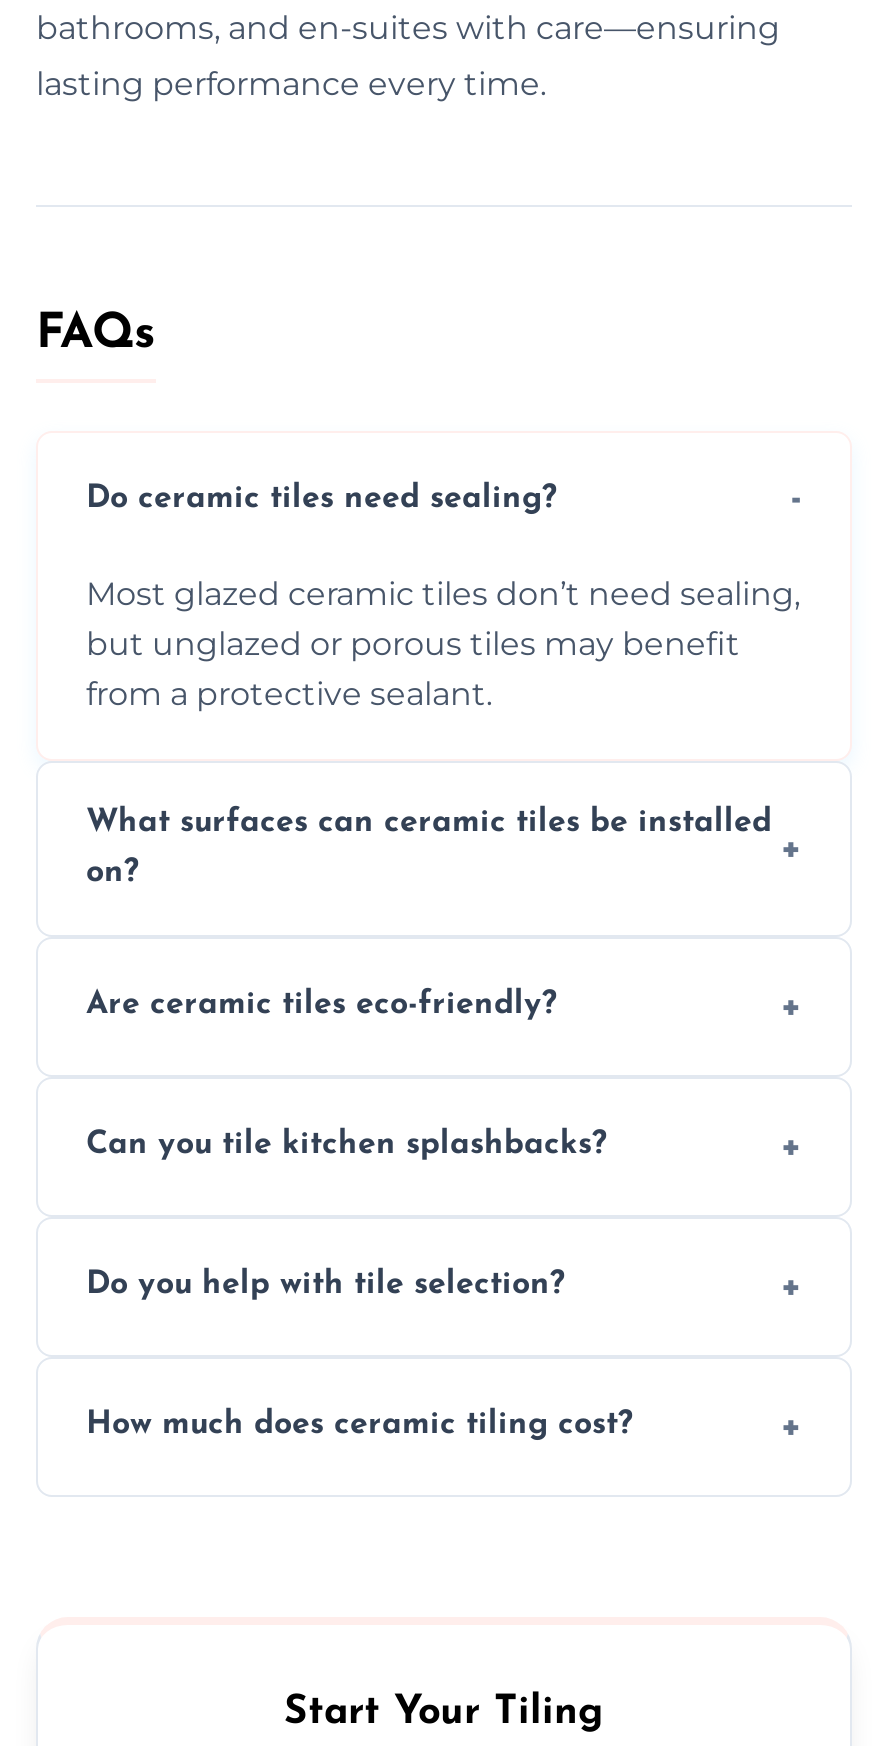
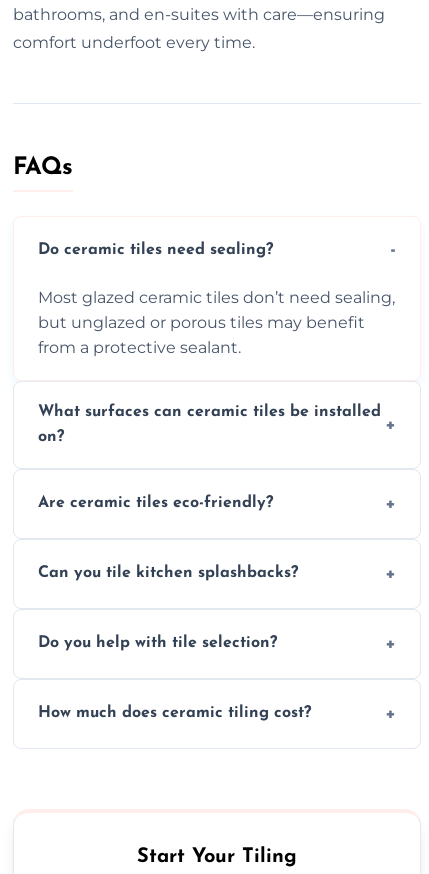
- lasting performance every time.
+ comfort underfoot every time.
